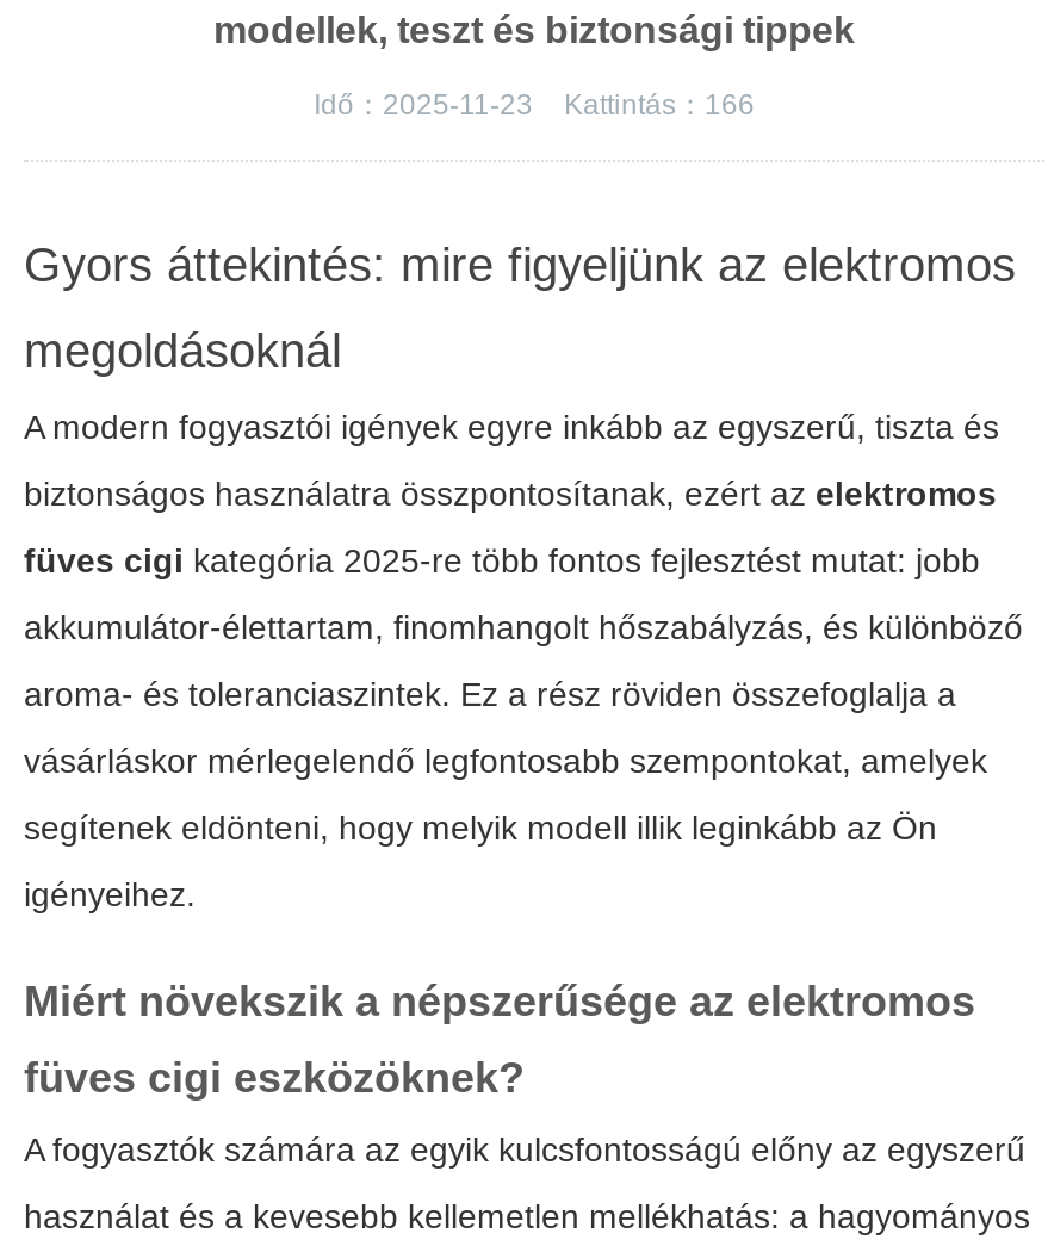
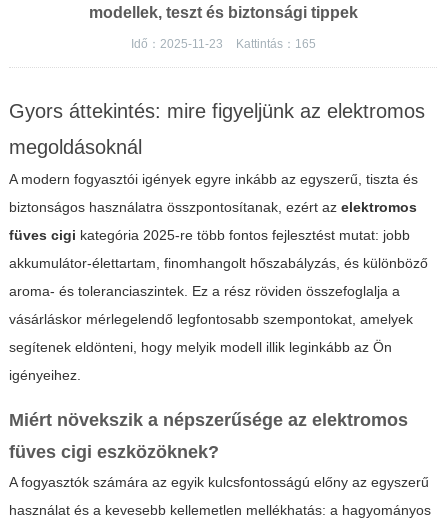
- Idő：2025-11-23 Kattintás：166
+ Idő：2025-11-23 Kattintás：165
